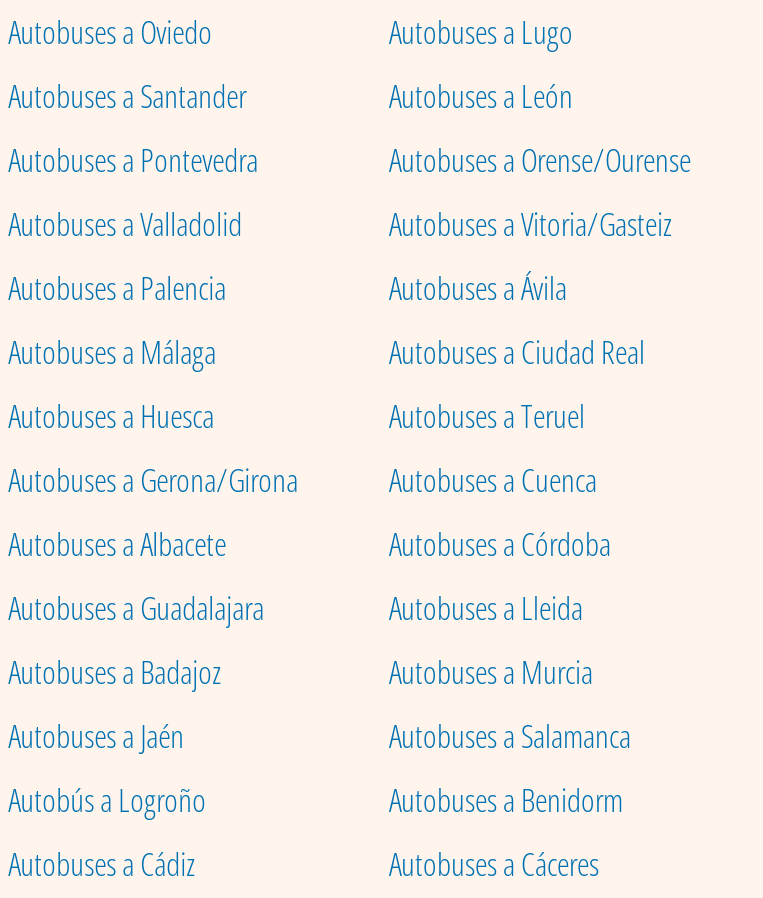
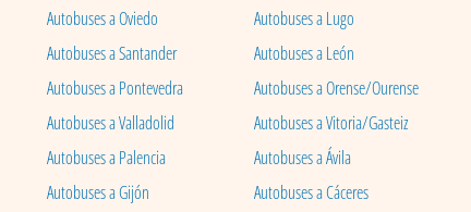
- Autobuses a Málaga
- Autobuses a Ciudad Real
- Autobuses a Huesca
- Autobuses a Teruel
- Autobuses a Gerona/Girona
- Autobuses a Cuenca
- Autobuses a Albacete
- Autobuses a Córdoba
- Autobuses a Guadalajara
- Autobuses a Lleida
- Autobuses a Badajoz
- Autobuses a Murcia
- Autobuses a Jaén
- Autobuses a Salamanca
- Autobús a Logroño
- Autobuses a Benidorm
- Autobuses a Cádiz
+ Autobuses a Gijón
